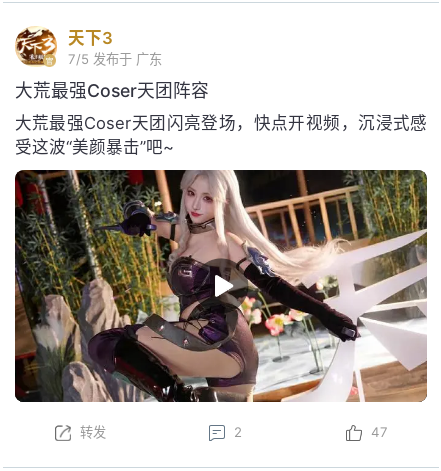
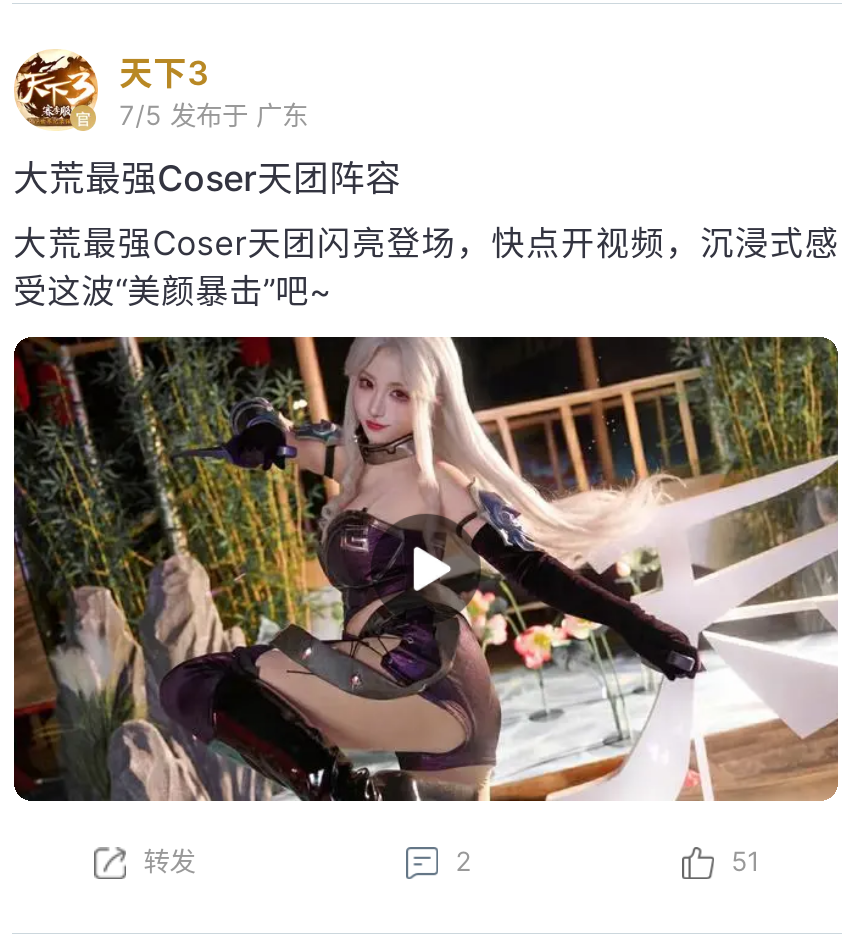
- 47
+ 51
